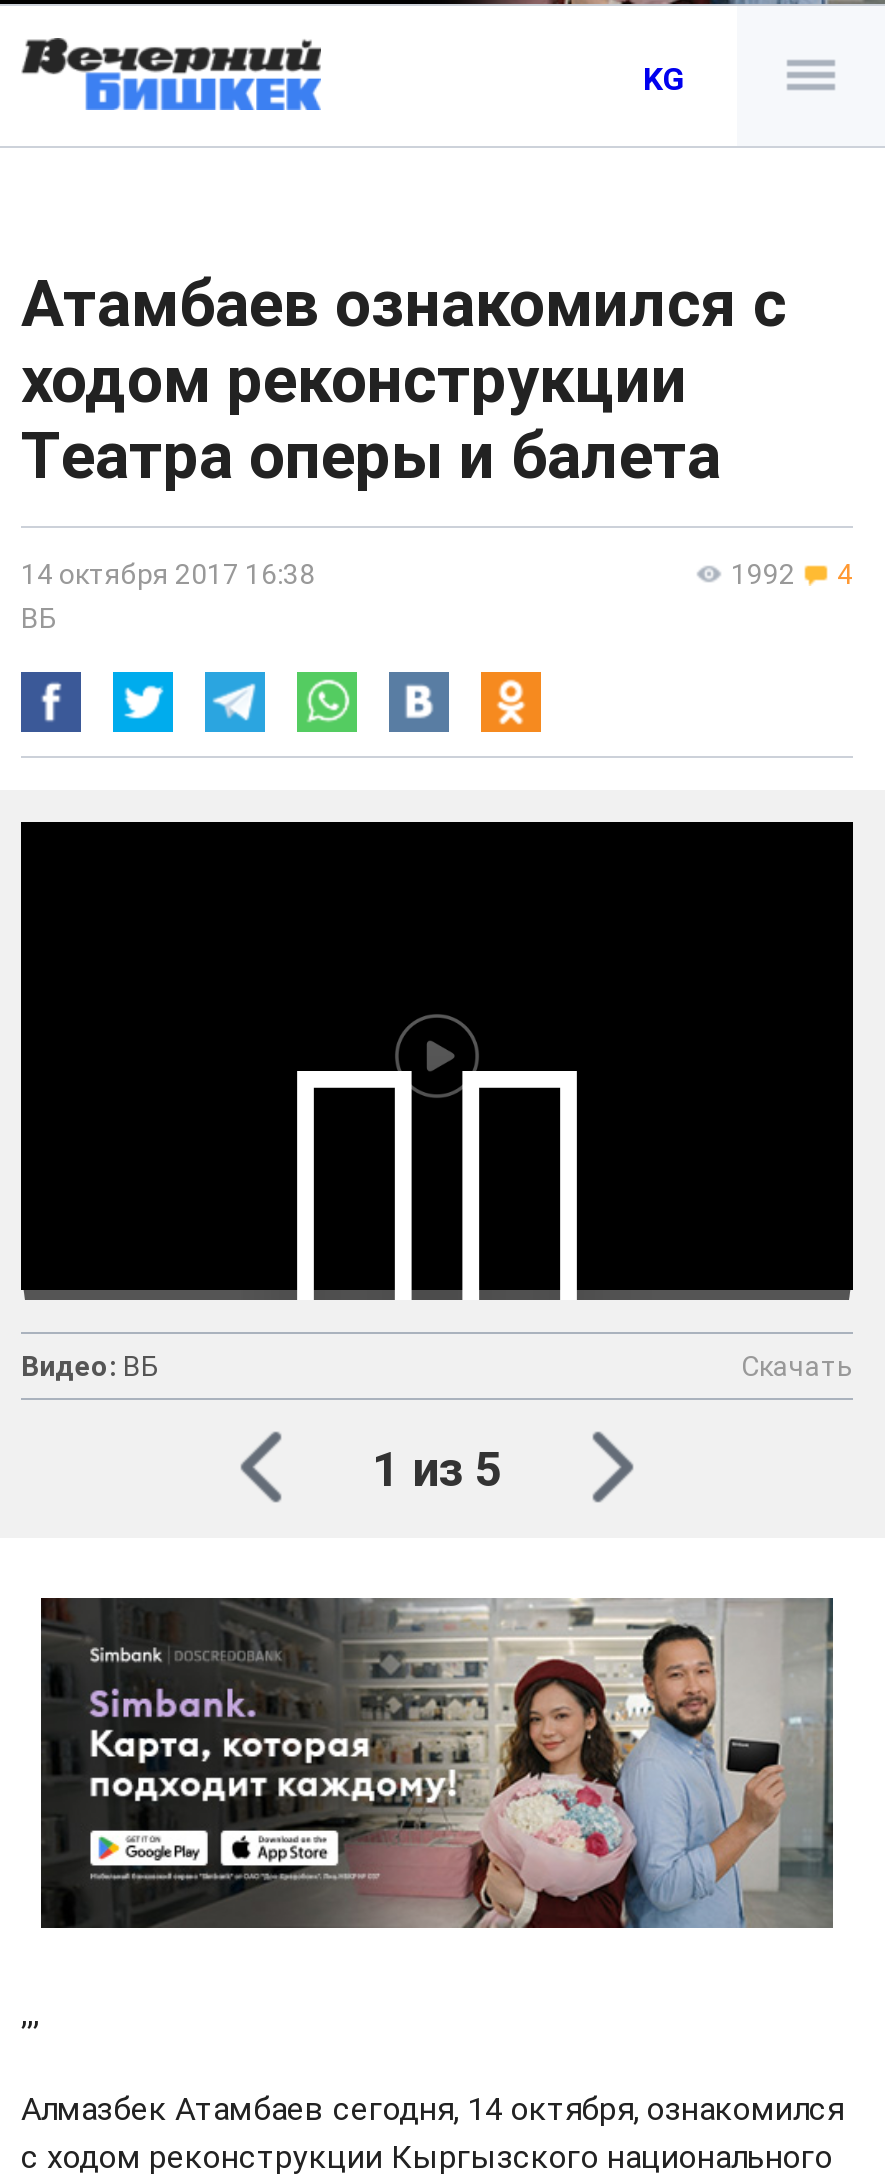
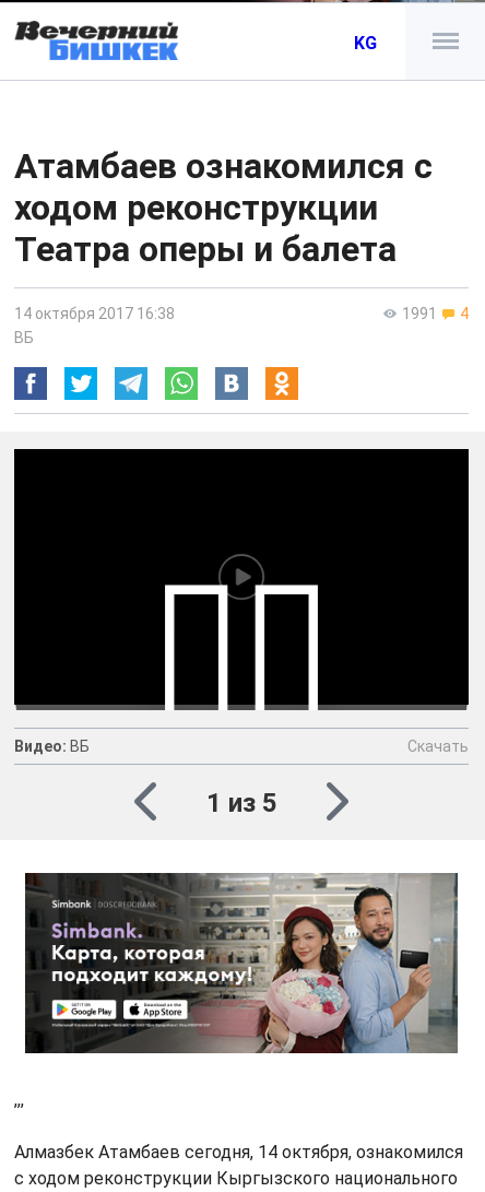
- 1992 4
+ 1991 4
